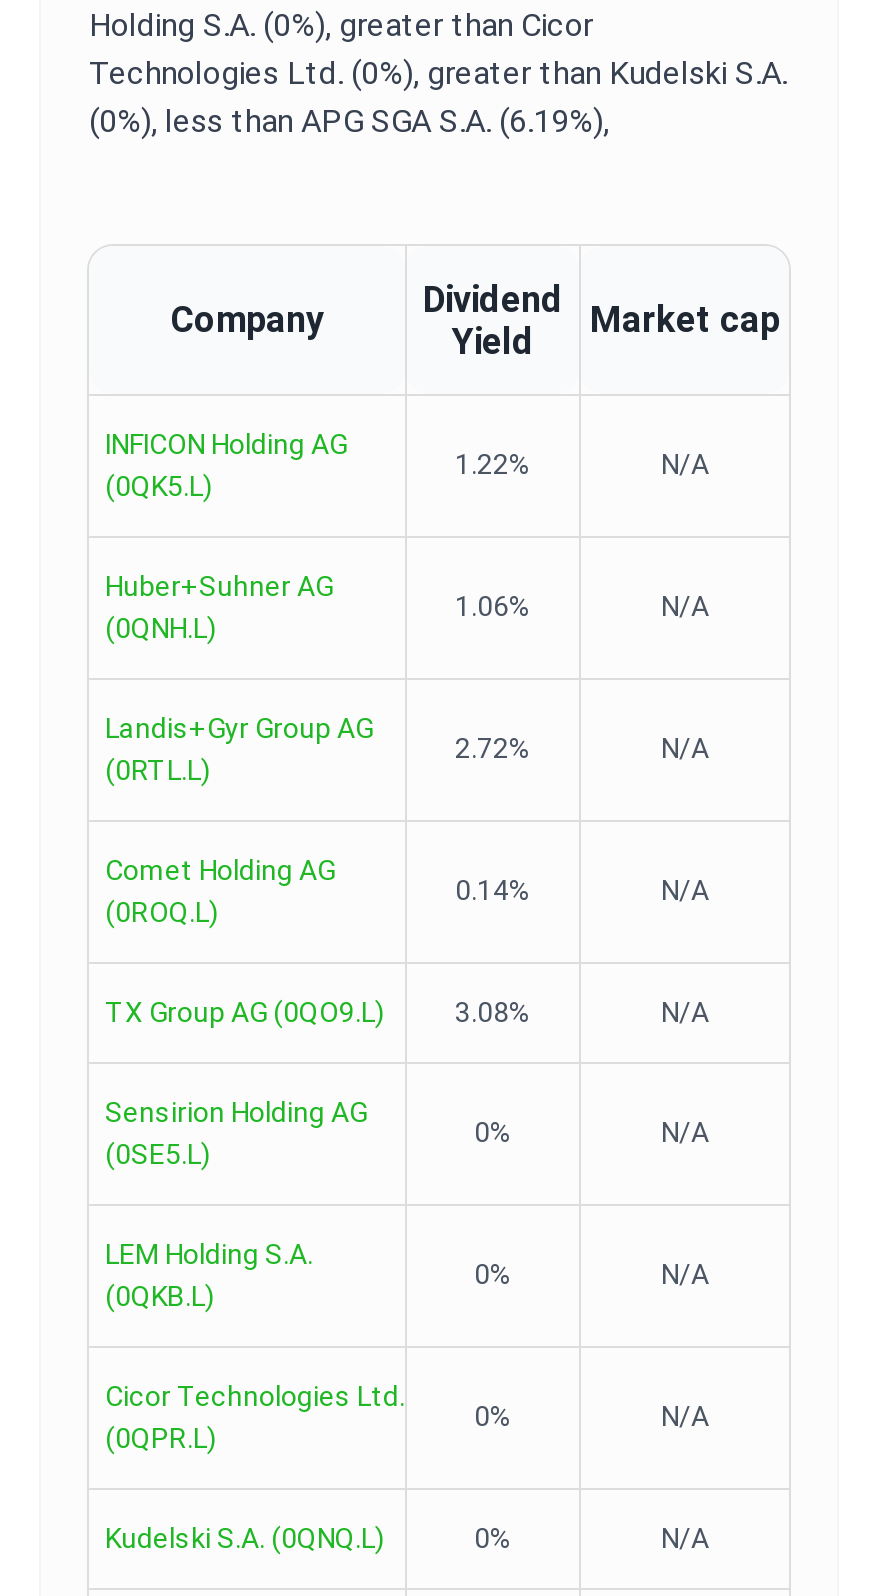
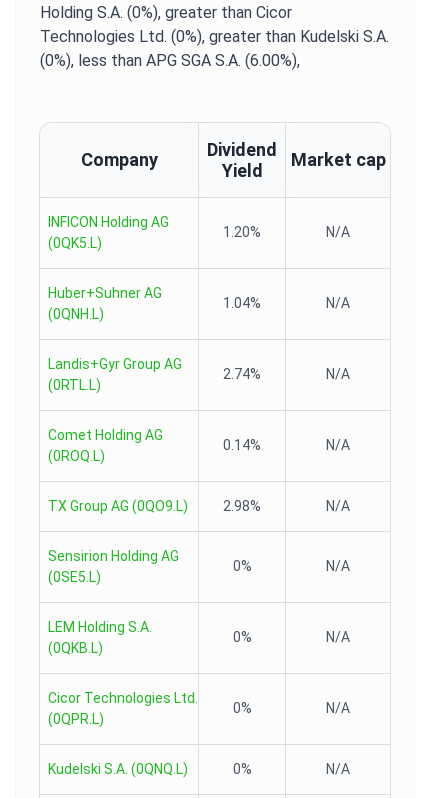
- (0%), less than APG SGA S.A. (6.19%),
+ (0%), less than APG SGA S.A. (6.00%),

- 1.22%
+ 1.20%

- 1.06%
+ 1.04%

- 2.72%
+ 2.74%

- 3.08%
+ 2.98%
